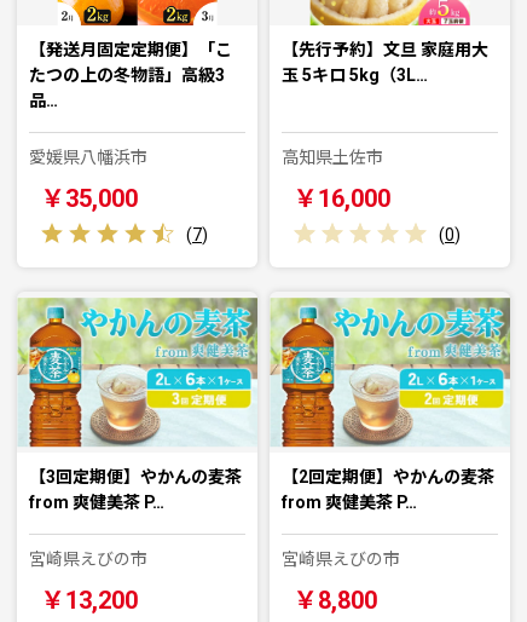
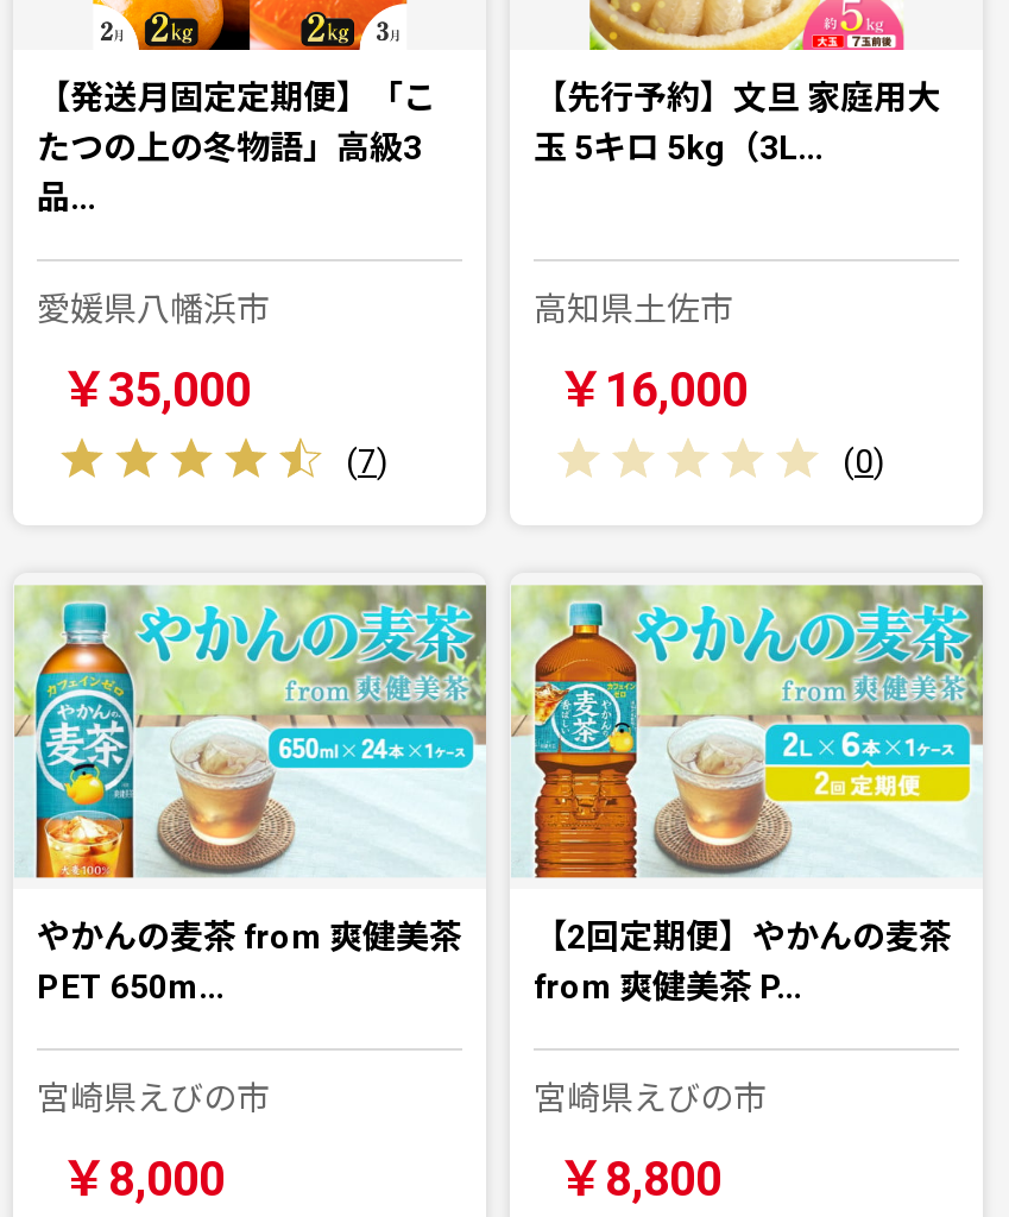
- [image]
- 【3回定期便】やかんの麦茶
- from 爽健美茶 P…
+ [image]
+ やかんの麦茶 from 爽健美茶
+ PET 650m…

- [image]
+ [image]

- ￥13,200
+ ￥8,000
